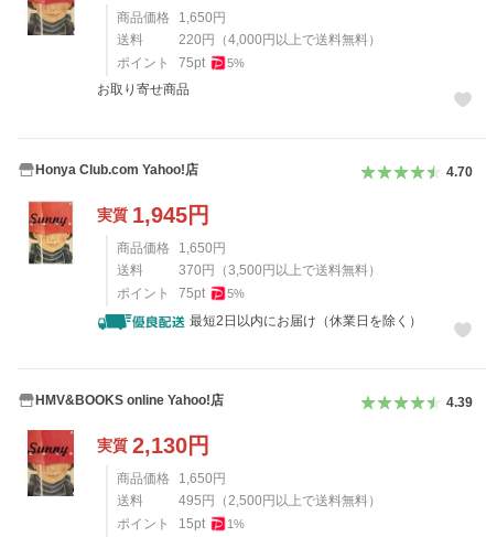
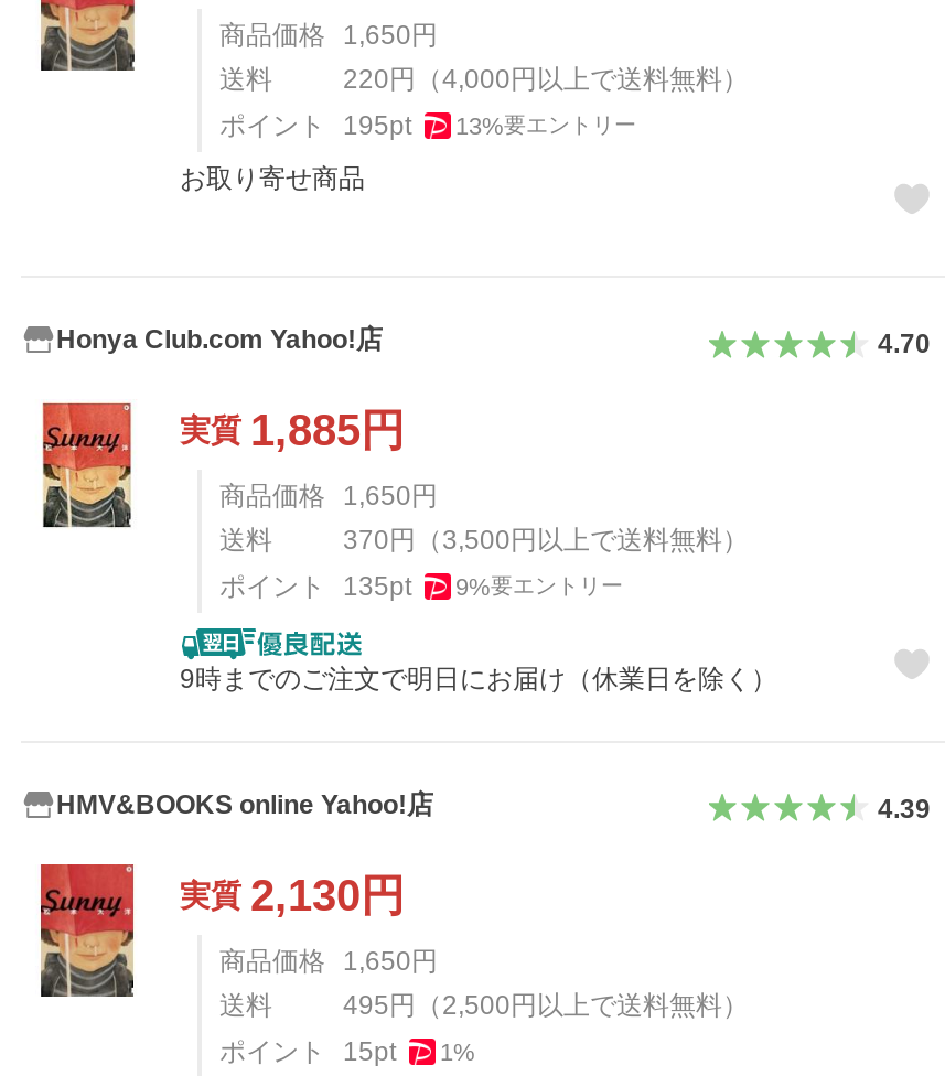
- ポイント 75pt
- 5%
+ ポイント 195pt
+ 13%要エントリー

- 実質1,945円
+ 実質1,885円

- ポイント 75pt
- 5%
+ ポイント 135pt
+ 9%要エントリー

- 最短2日以内にお届け（休業日を除く）
+ 9時までのご注文で明日にお届け（休業日を除く）
